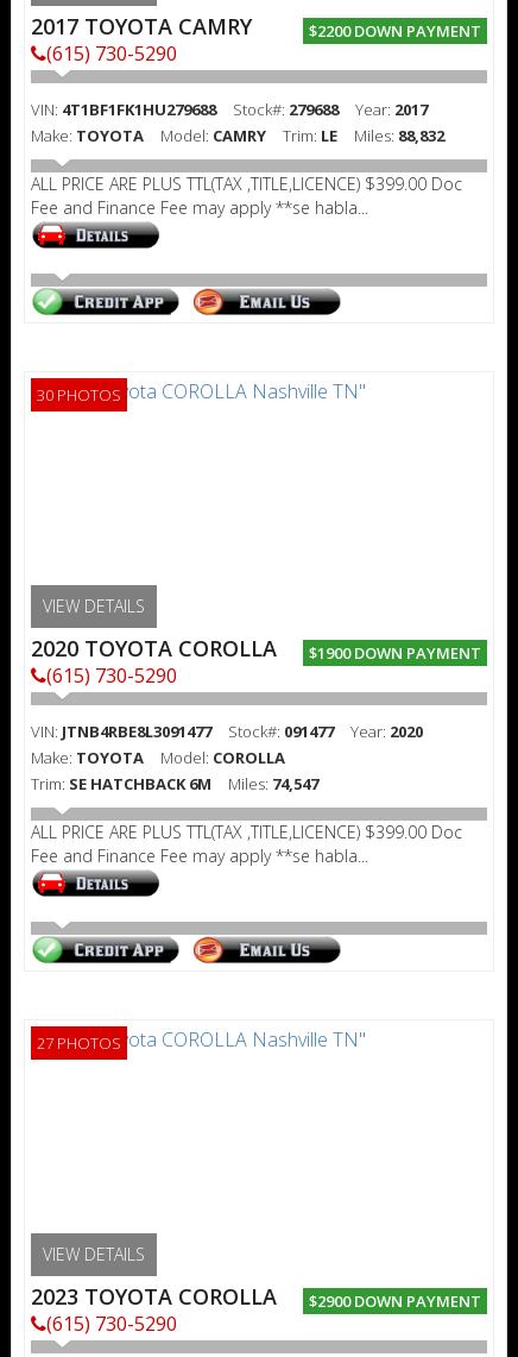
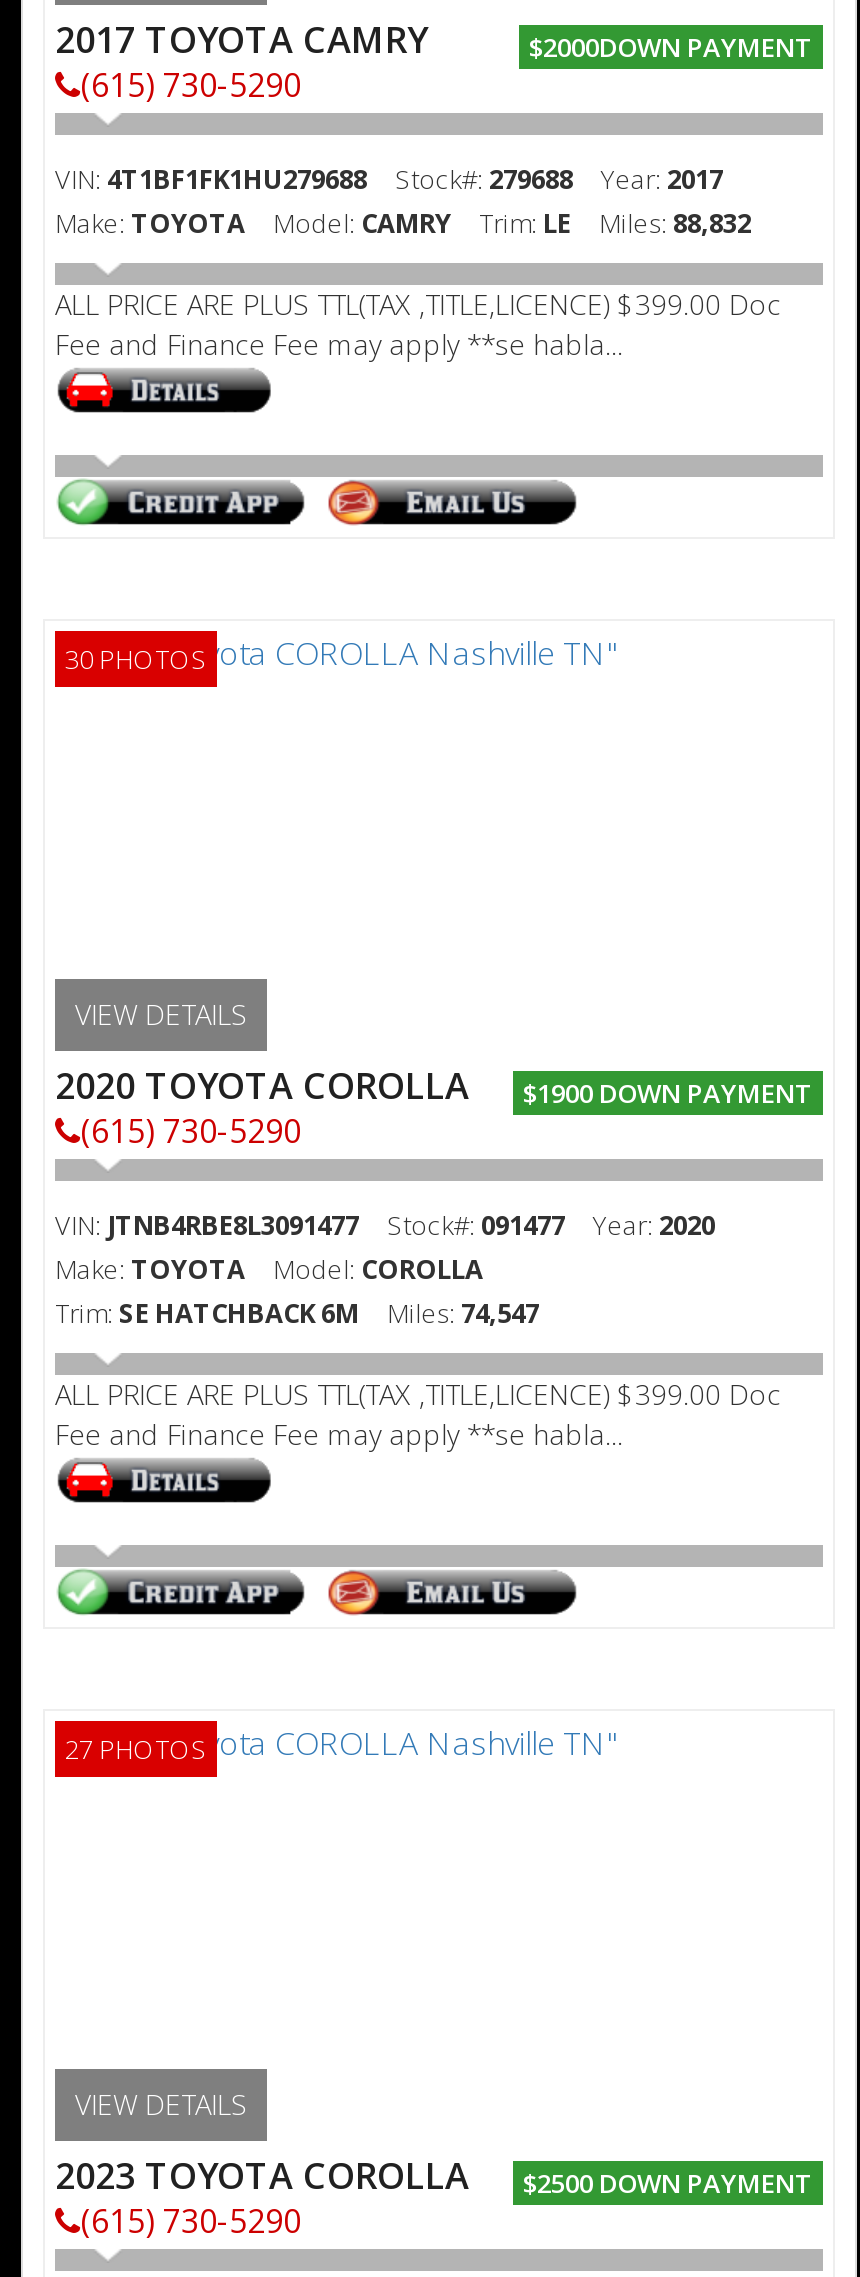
- $2200 DOWN PAYMENT
+ $2000DOWN PAYMENT

- 2023 TOYOTA COROLLA $2900 DOWN PAYMENT
+ 2023 TOYOTA COROLLA $2500 DOWN PAYMENT
